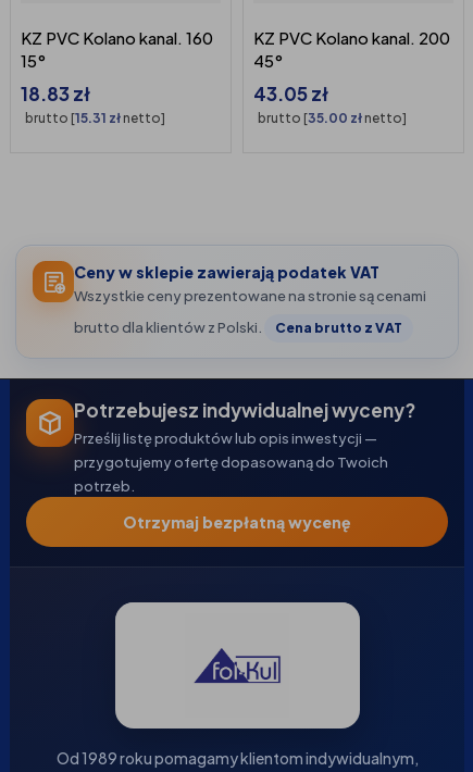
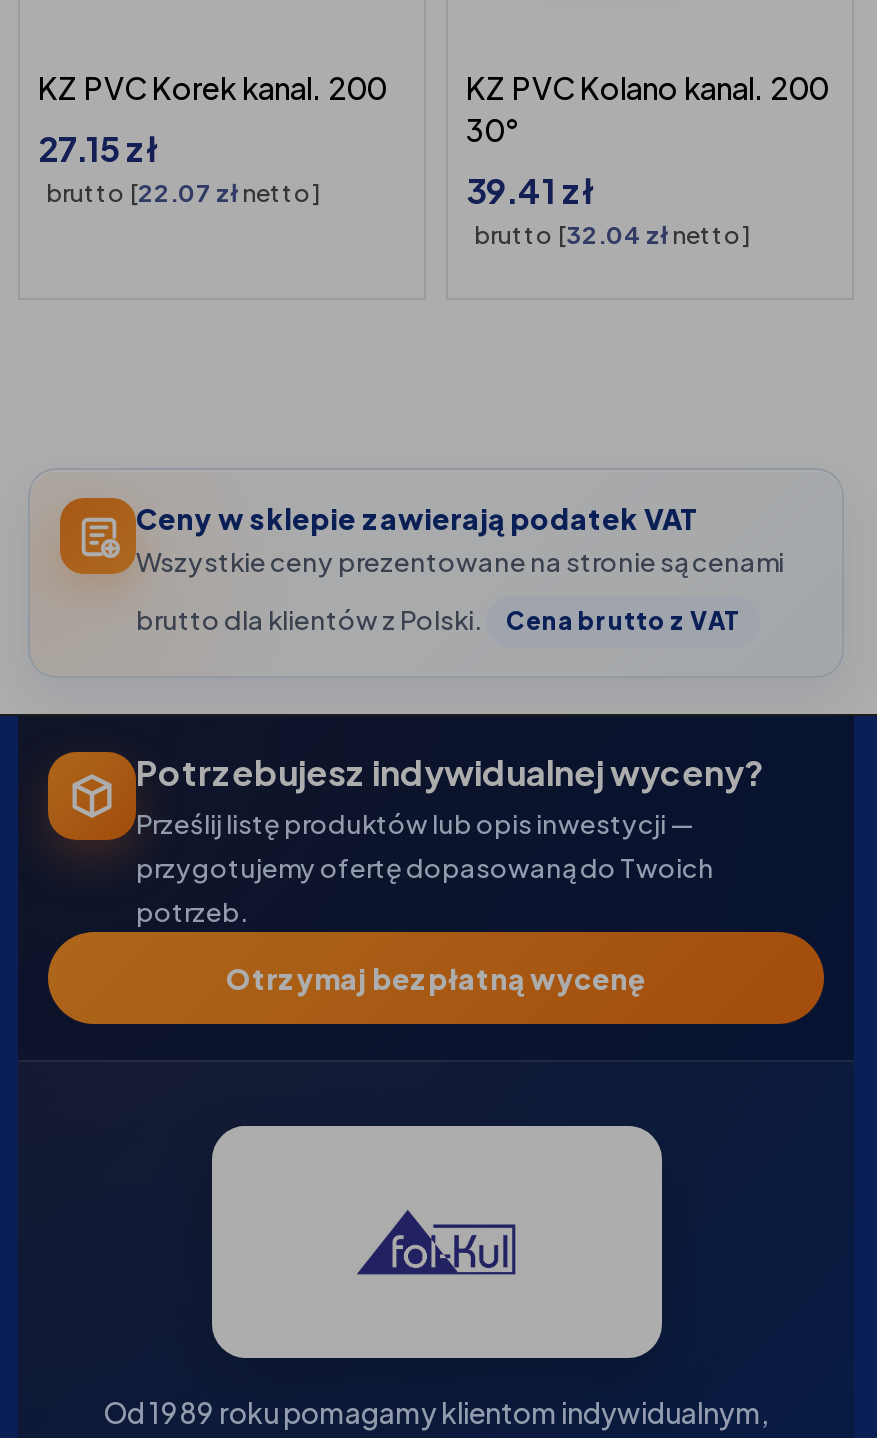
- KZ PVC Kolano kanal. 160
- 15°
+ KZ PVC Korek kanal. 200

- 45°
+ 30°

- 18.83 zł
- brutto [15.31 zł netto]
+ 27.15 zł
+ brutto [22.07 zł netto]

- 43.05 zł
+ 39.41 zł

- brutto [35.00 zł netto]
+ brutto [32.04 zł netto]
